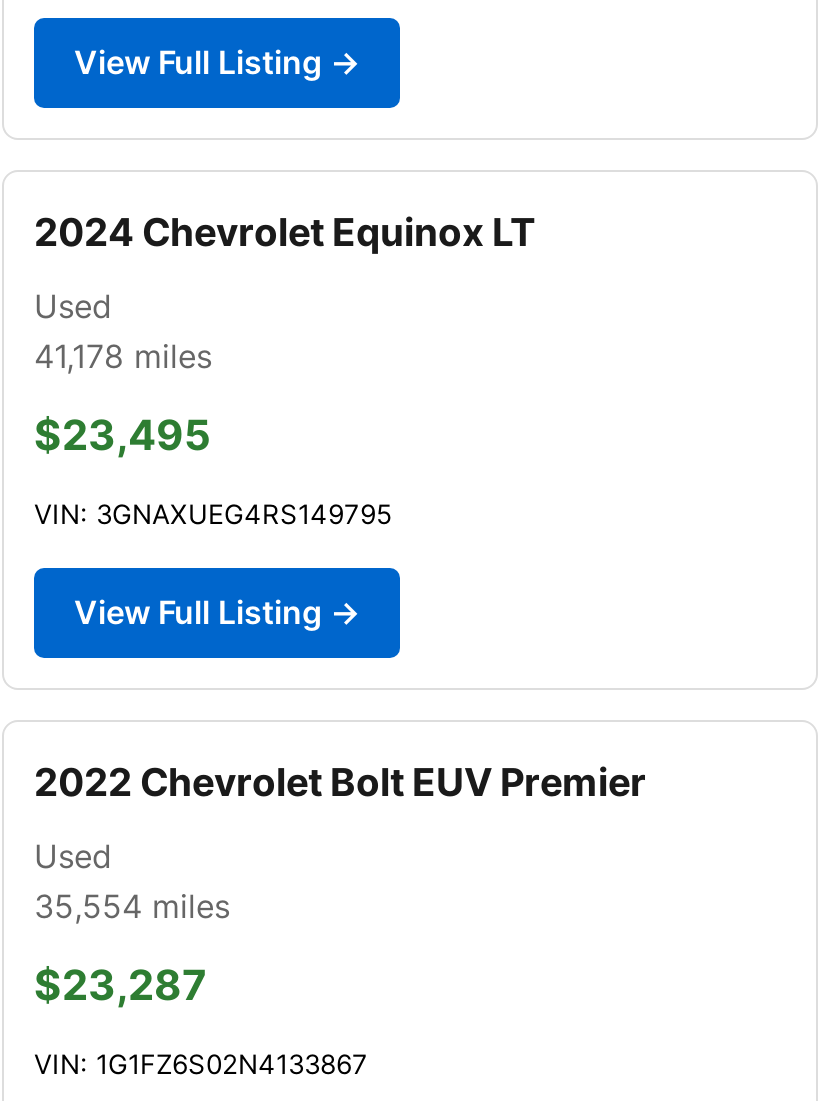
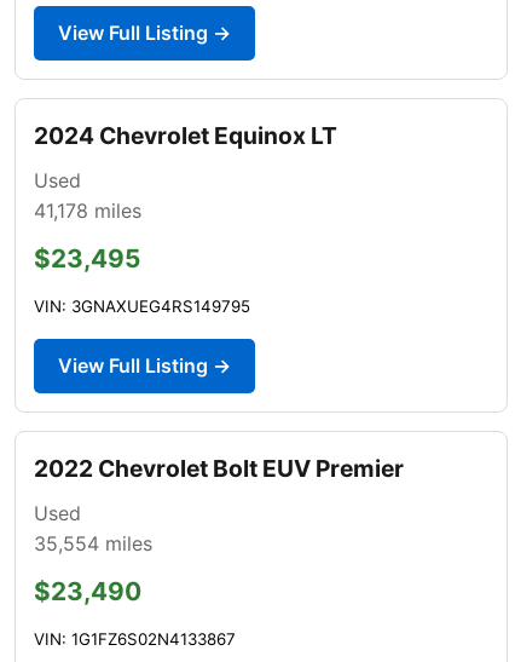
- $23,287
+ $23,490
